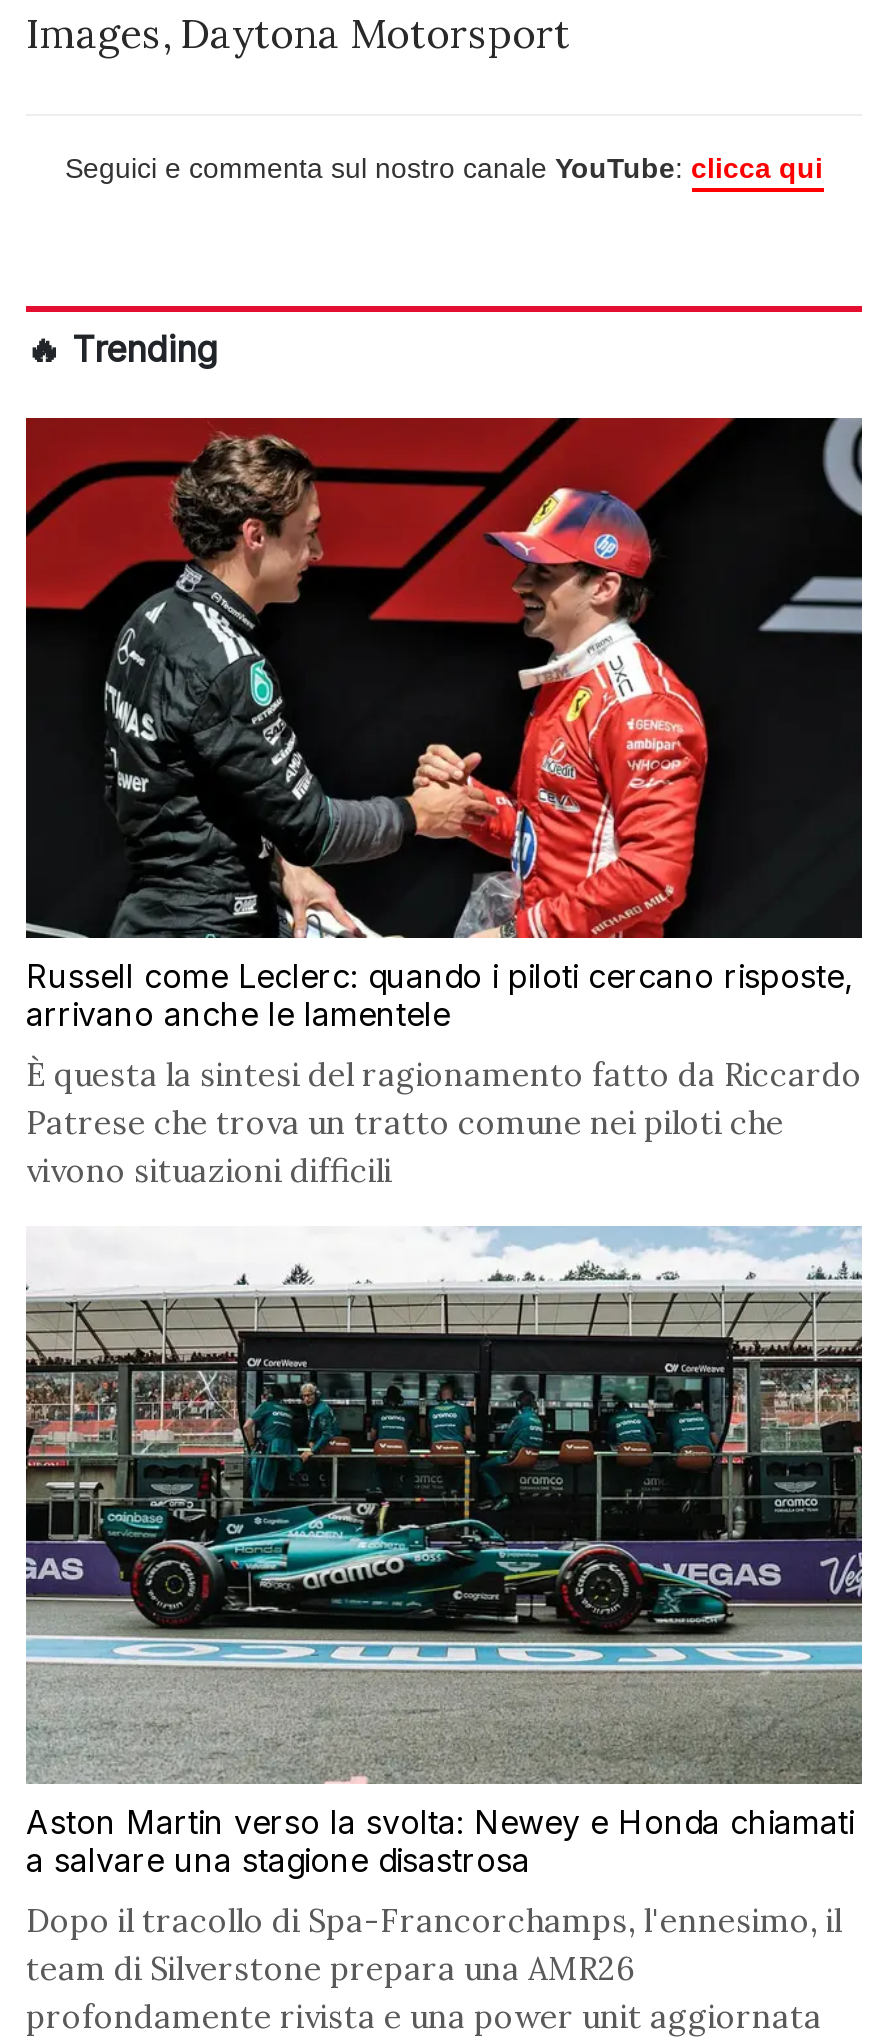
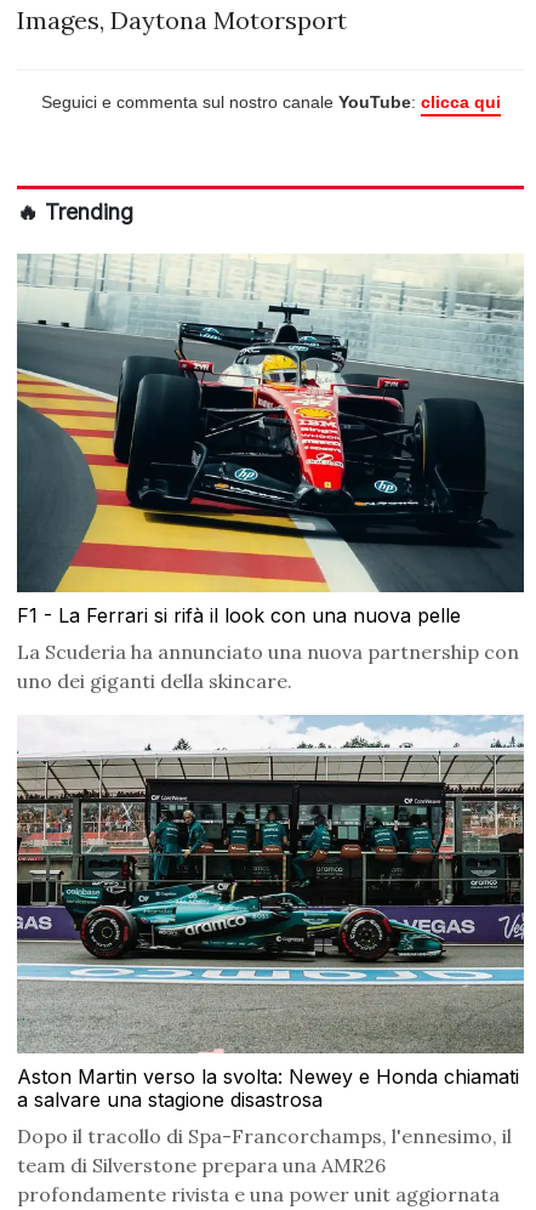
- [image]
+ [image]

- Russell come Leclerc: quando i piloti cercano risposte,
- arrivano anche le lamentele
+ F1 - La Ferrari si rifà il look con una nuova pelle

- È questa la sintesi del ragionamento fatto da Riccardo
- Patrese che trova un tratto comune nei piloti che
- vivono situazioni difficili
+ La Scuderia ha annunciato una nuova partnership con
+ uno dei giganti della skincare.
